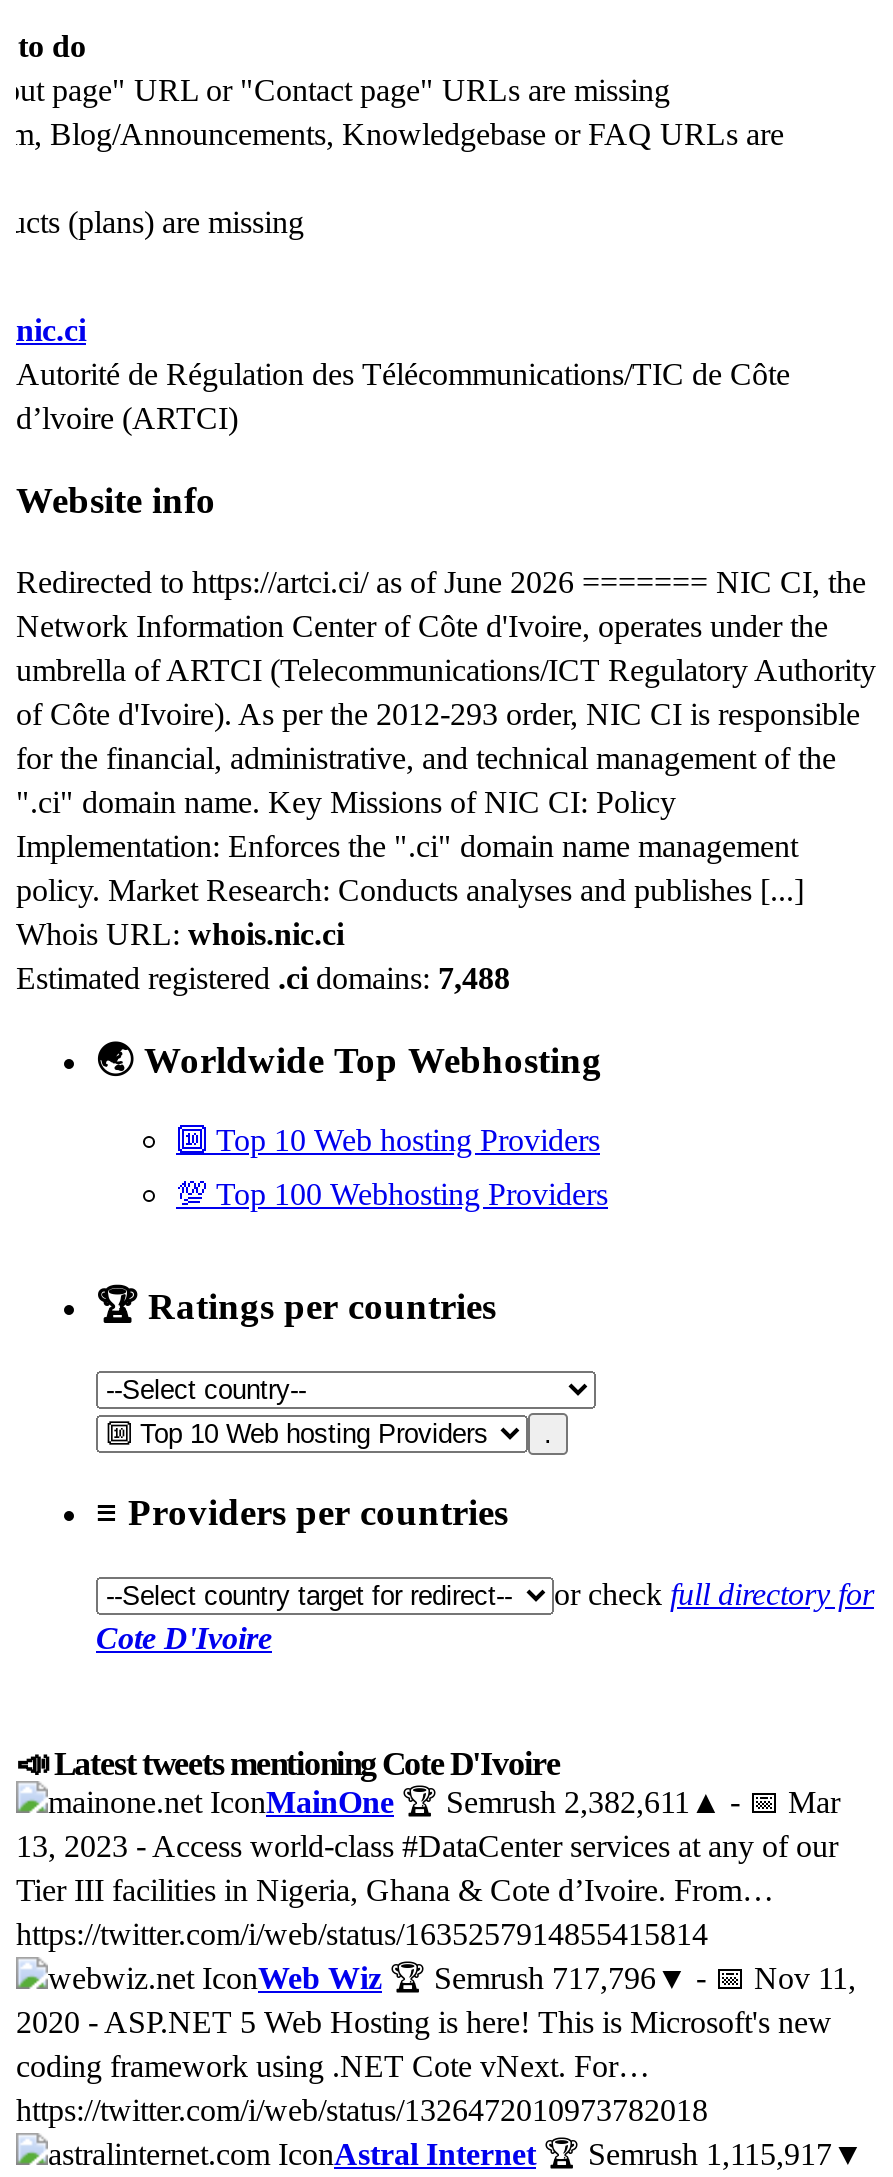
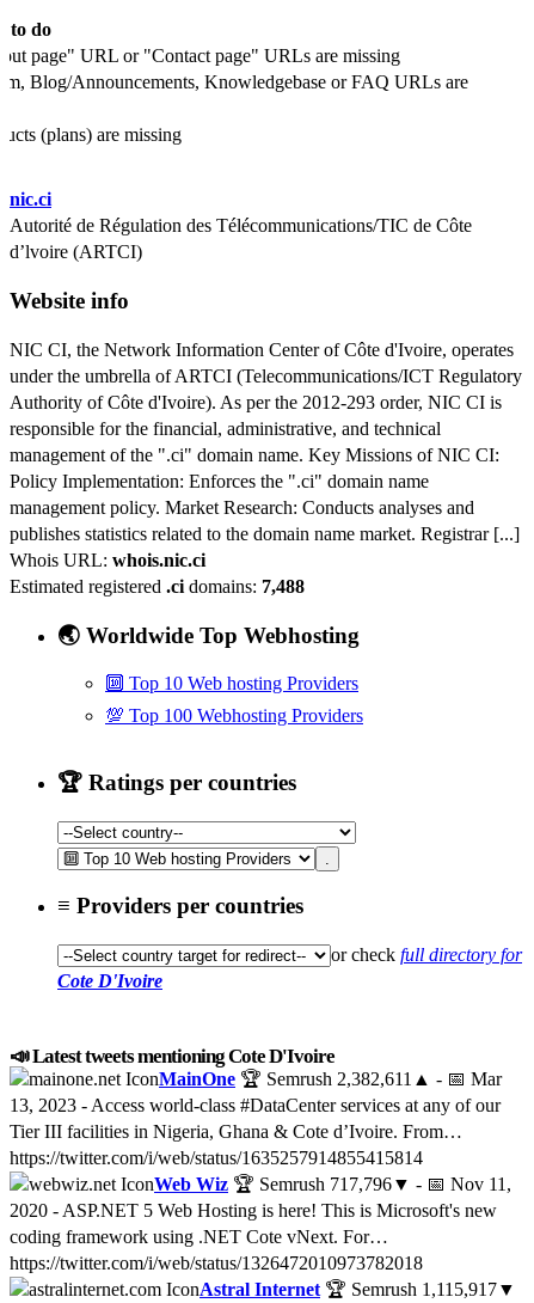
- Redirected to https://artci.ci/ as of June 2026 ======= NIC CI, the
- Network Information Center of Côte d'Ivoire, operates under the
- umbrella of ARTCI (Telecommunications/ICT Regulatory Authority
- of Côte d'Ivoire). As per the 2012-293 order, NIC CI is responsible
- for the financial, administrative, and technical management of the
- ".ci" domain name. Key Missions of NIC CI: Policy
- Implementation: Enforces the ".ci" domain name management
- policy. Market Research: Conducts analyses and publishes [...]
+ NIC CI, the Network Information Center of Côte d'Ivoire, operates
+ under the umbrella of ARTCI (Telecommunications/ICT Regulatory
+ Authority of Côte d'Ivoire). As per the 2012-293 order, NIC CI is
+ responsible for the financial, administrative, and technical
+ management of the ".ci" domain name. Key Missions of NIC CI:
+ Policy Implementation: Enforces the ".ci" domain name
+ management policy. Market Research: Conducts analyses and
+ publishes statistics related to the domain name market. Registrar [...]
